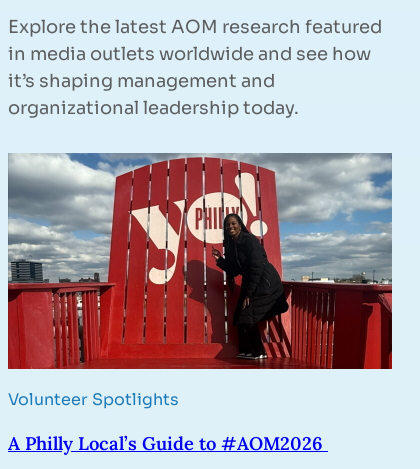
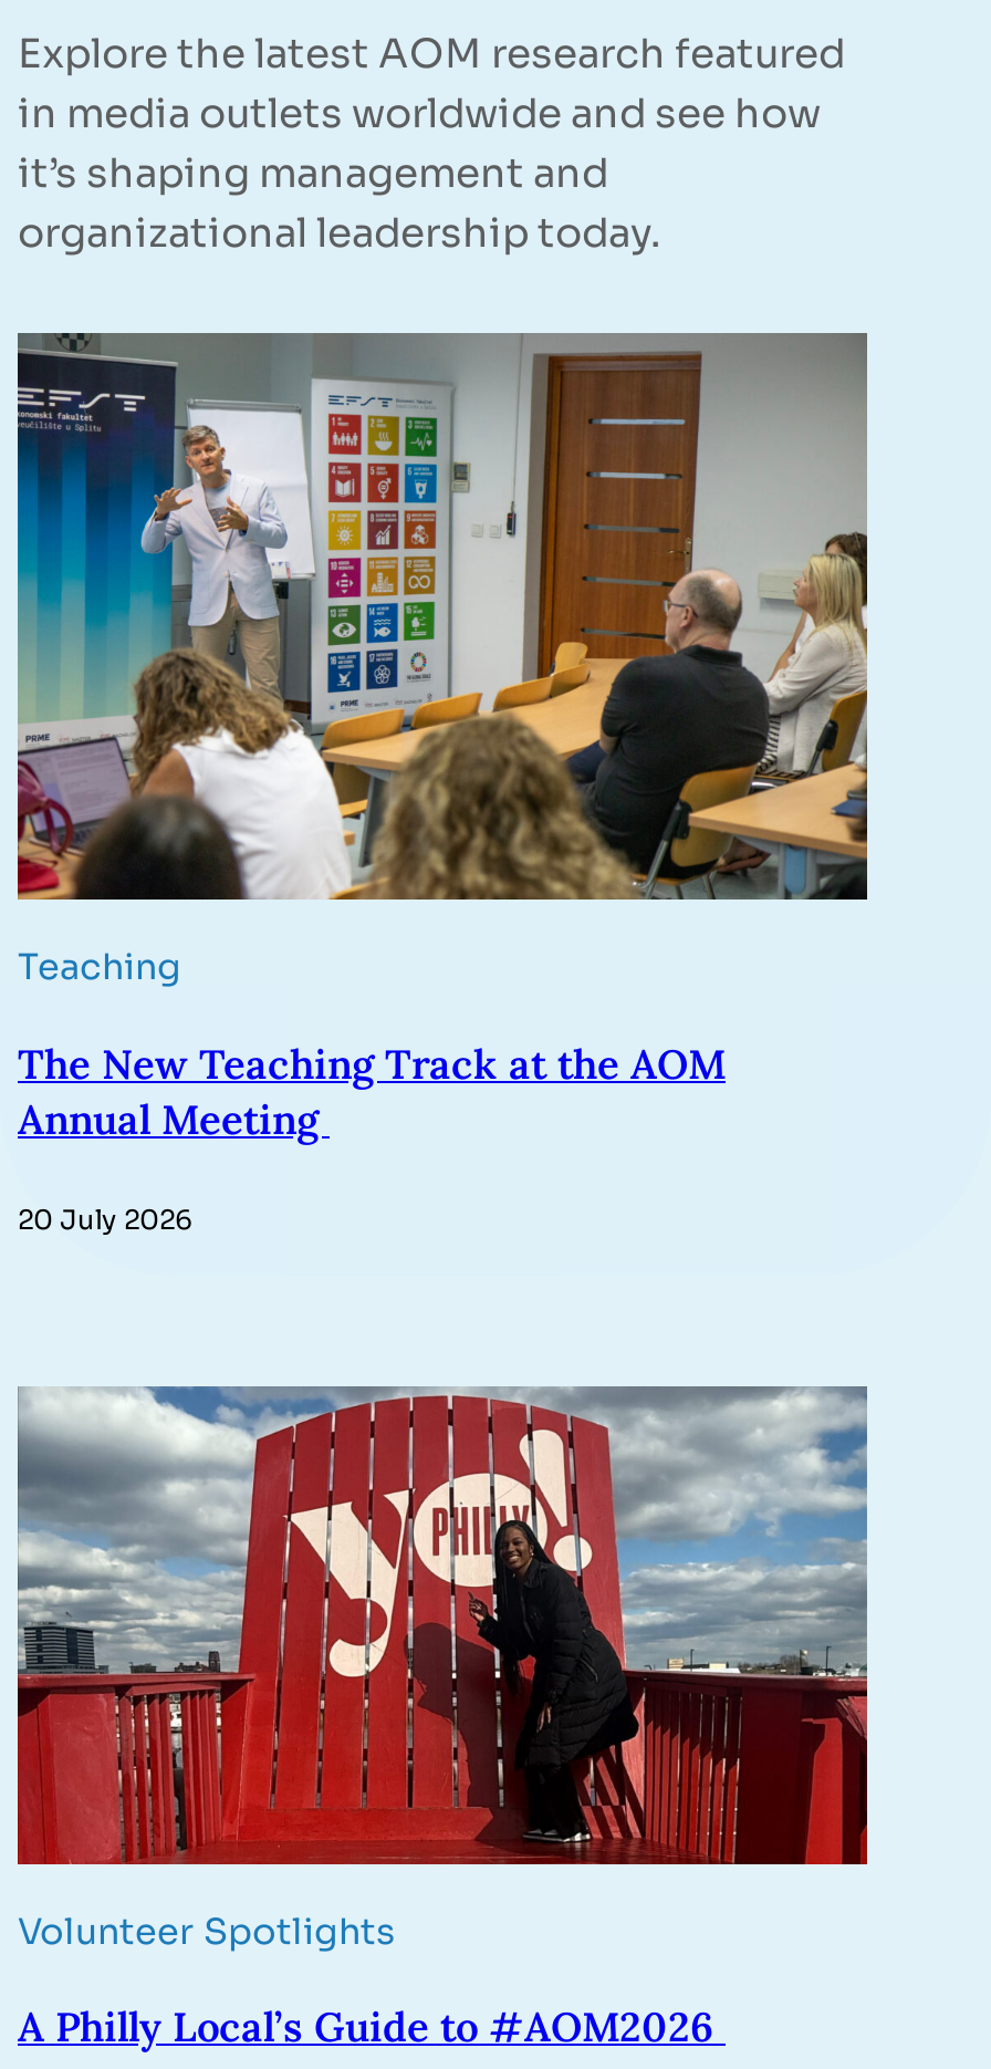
+ [image]
+ Teaching
+ The New Teaching Track at the AOM
+ Annual Meeting
+ 20 July 2026
